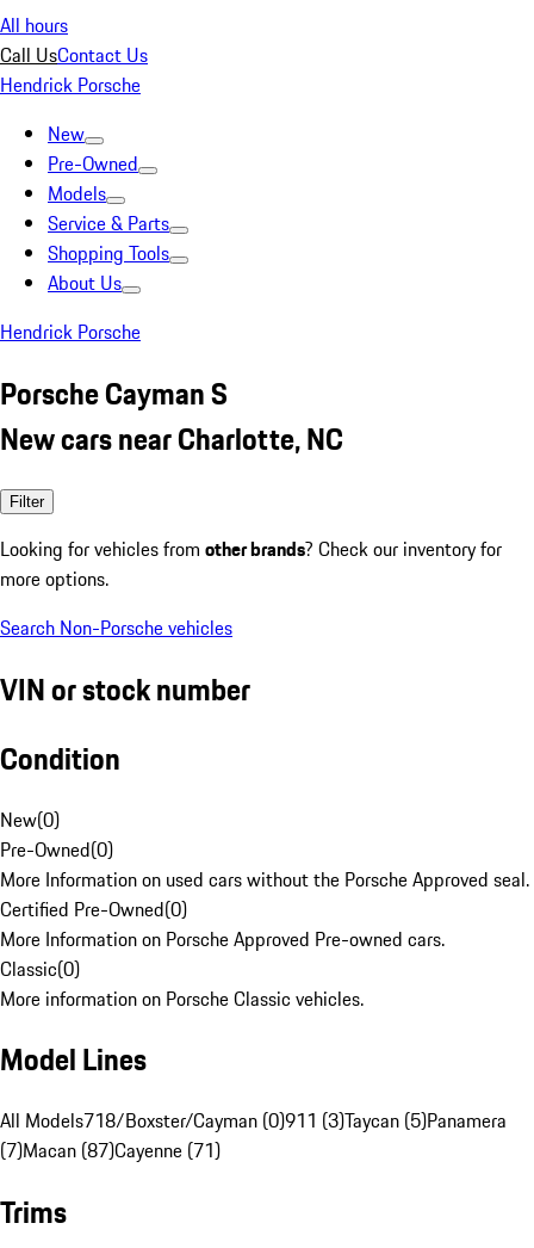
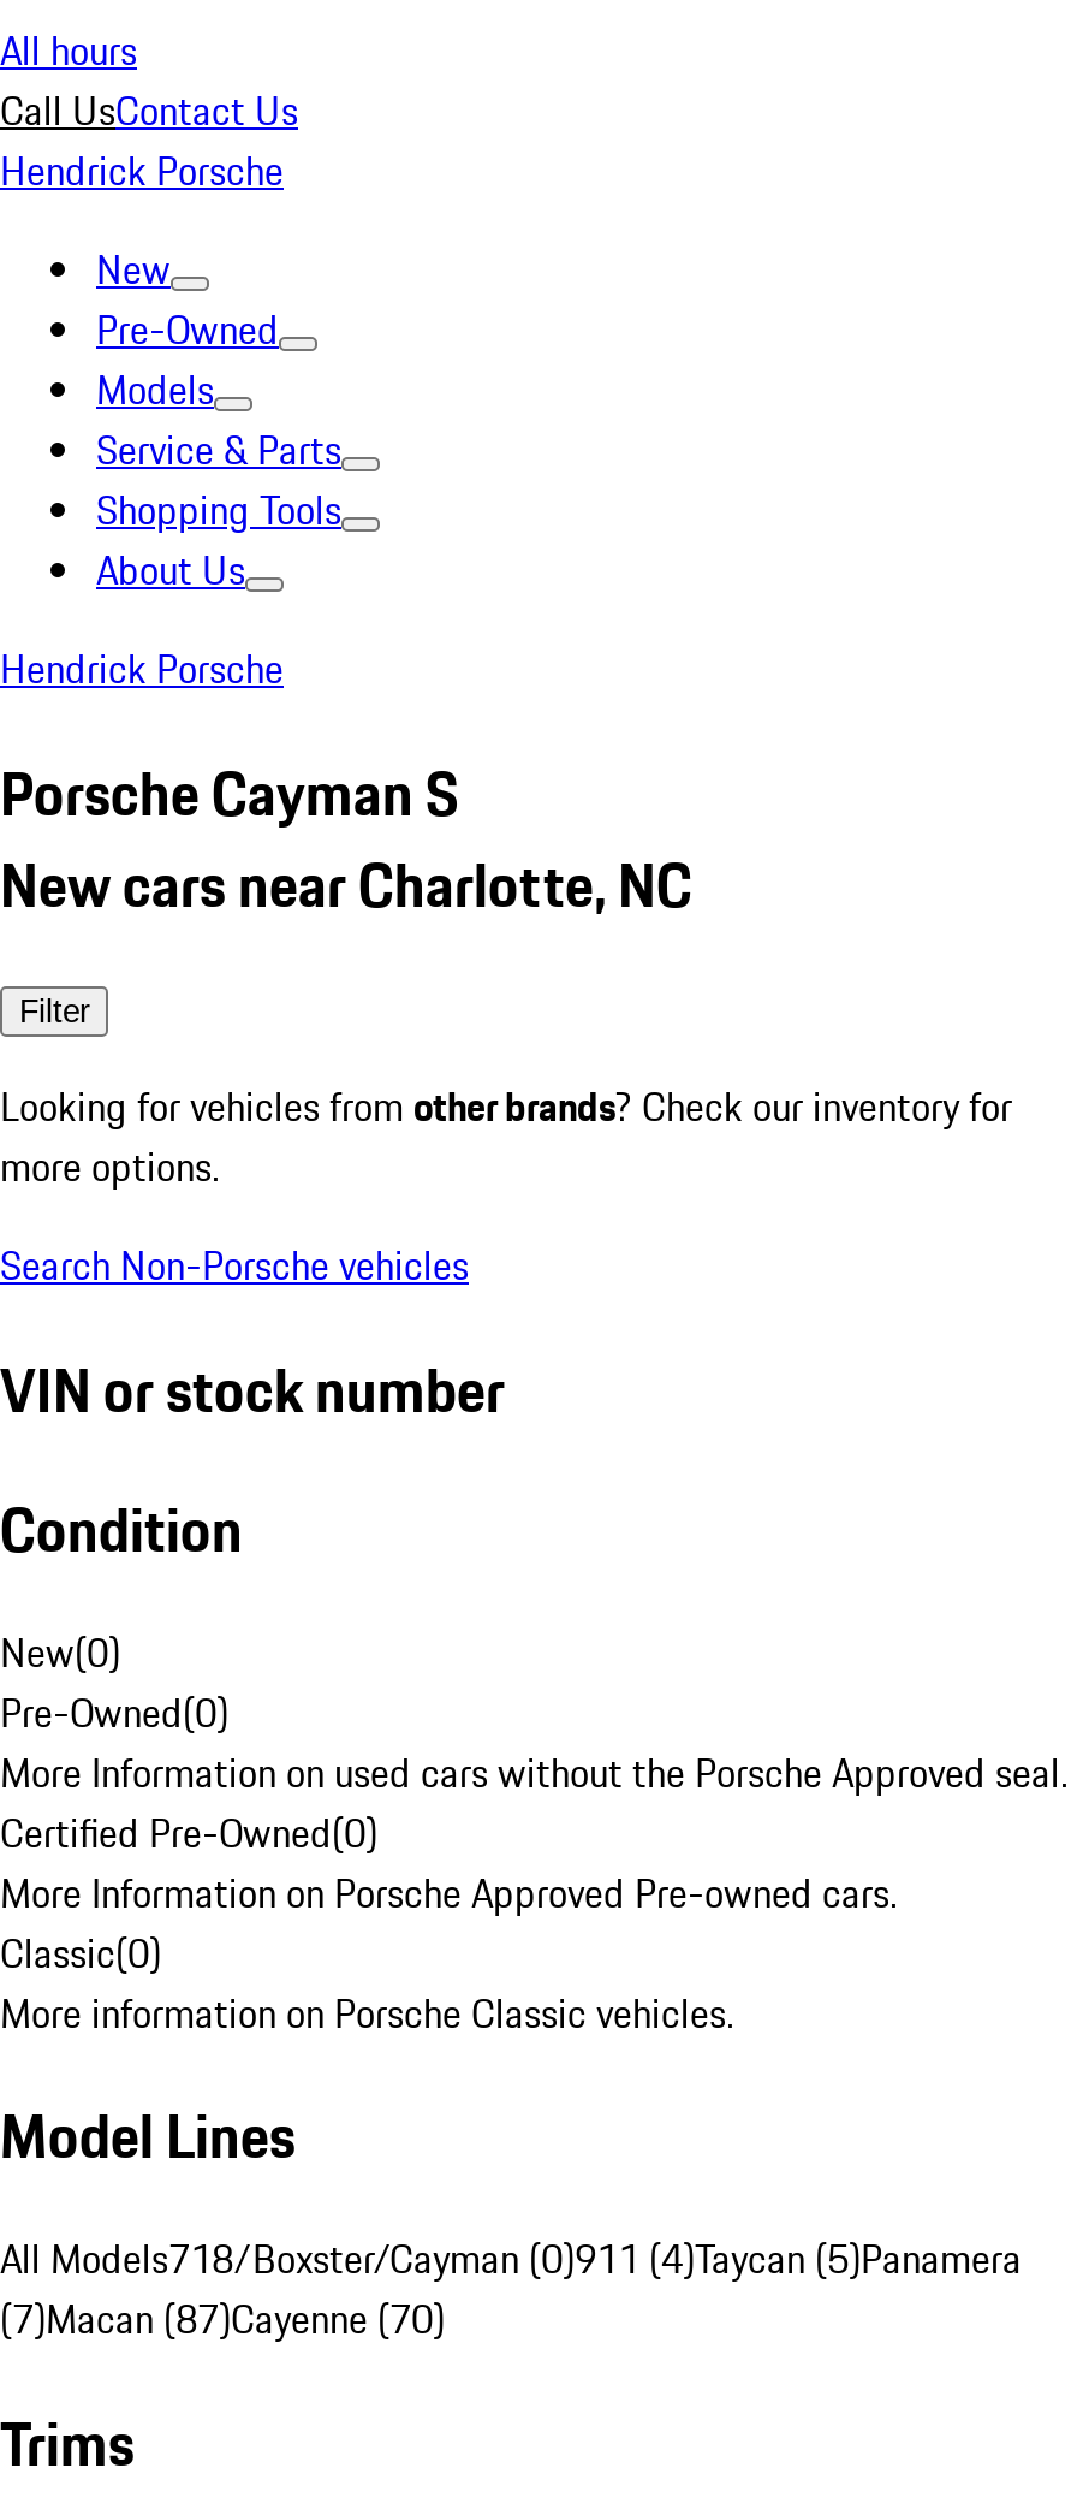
- All Models718/Boxster/Cayman (0)911 (3)Taycan (5)Panamera
+ All Models718/Boxster/Cayman (0)911 (4)Taycan (5)Panamera

- (7)Macan (87)Cayenne (71)
+ (7)Macan (87)Cayenne (70)
